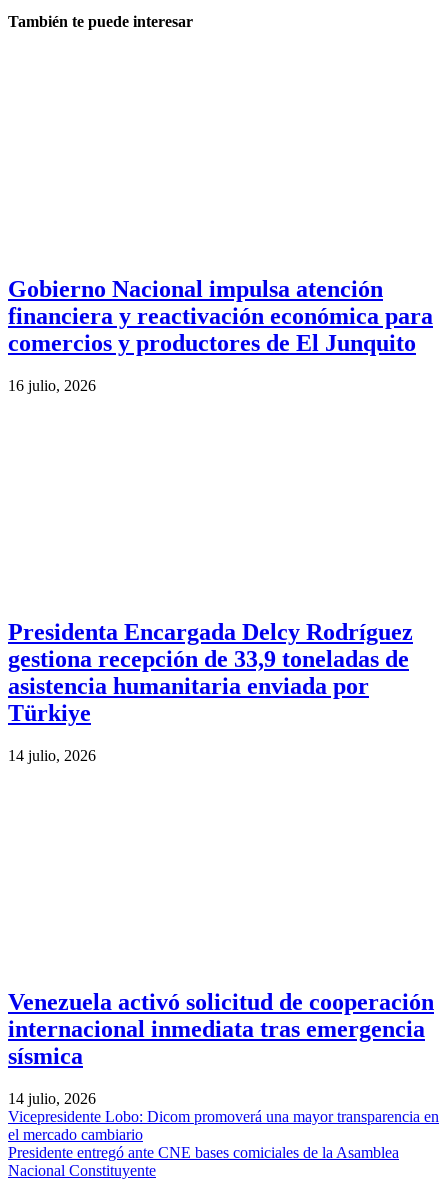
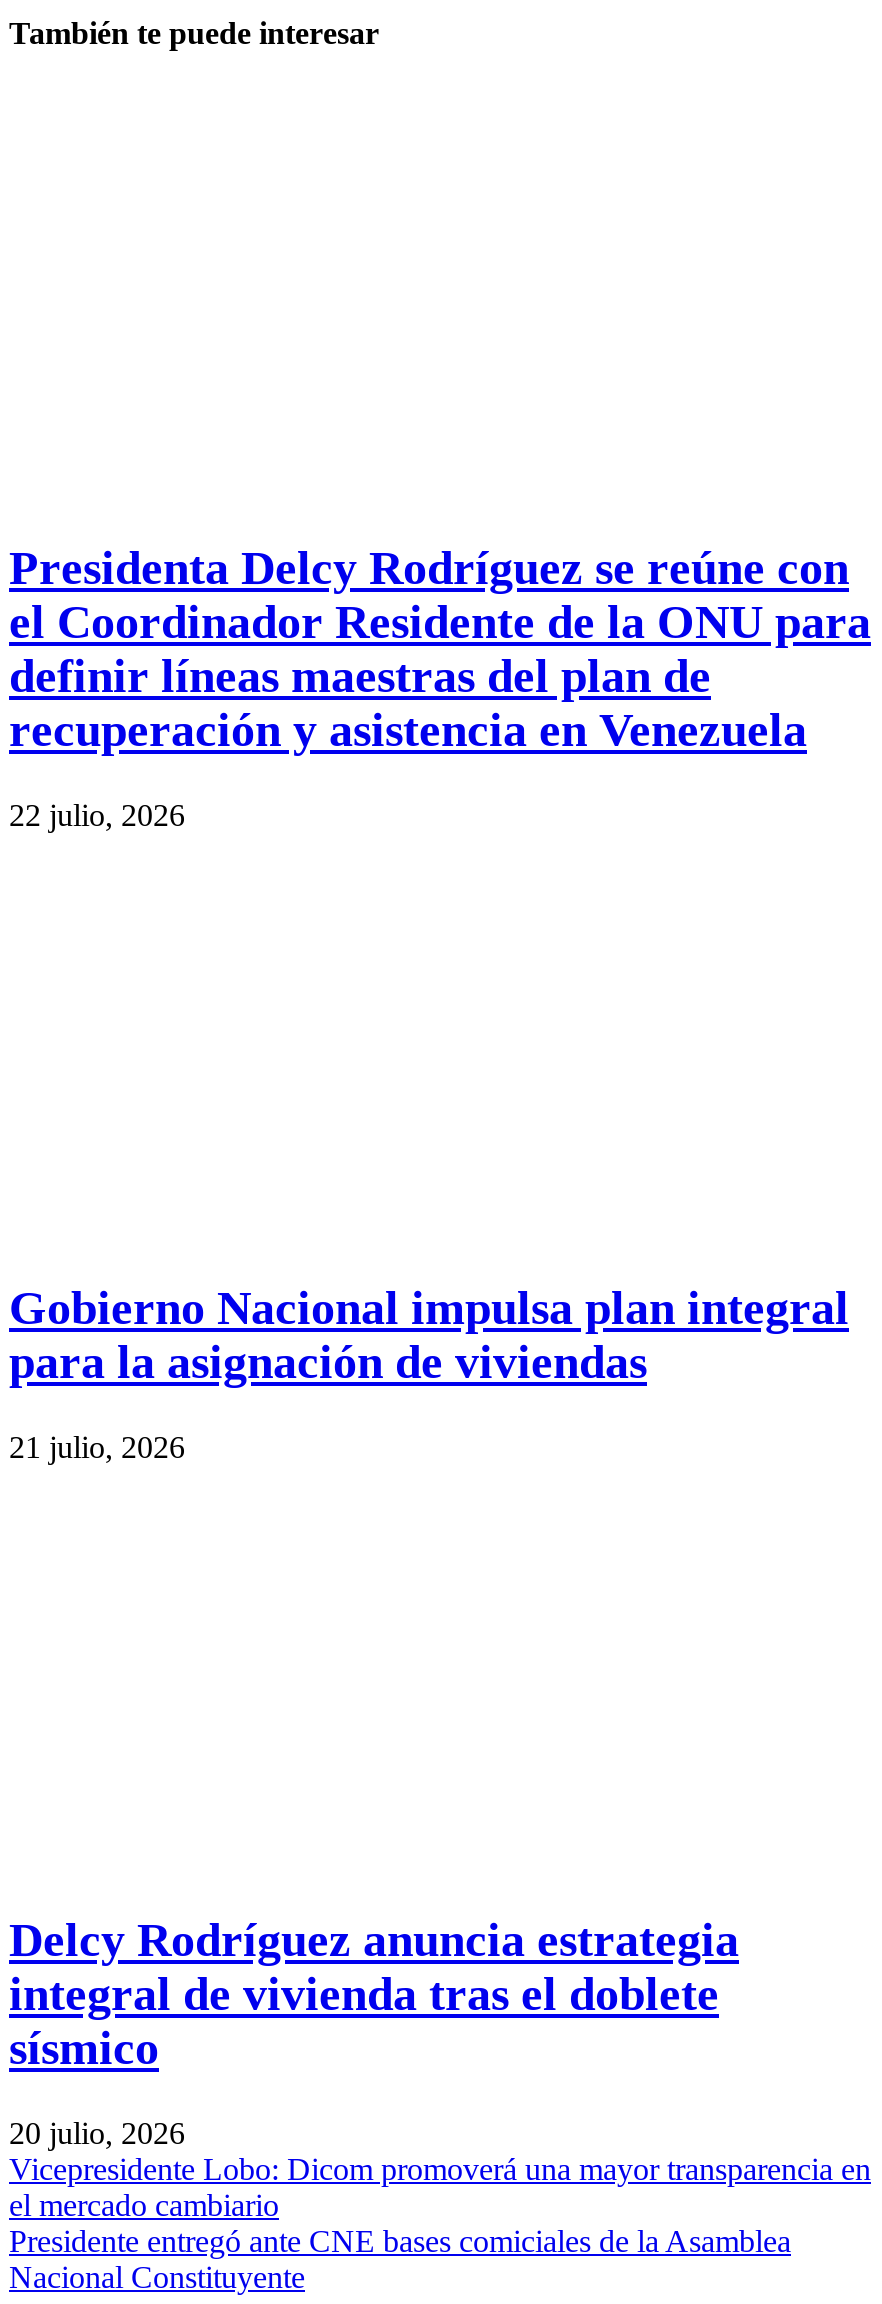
- Gobierno Nacional impulsa atención
- financiera y reactivación económica para
- comercios y productores de El Junquito
+ Presidenta Delcy Rodríguez se reúne con
+ el Coordinador Residente de la ONU para
+ definir líneas maestras del plan de
+ recuperación y asistencia en Venezuela

- 16 julio, 2026
+ 22 julio, 2026

- Presidenta Encargada Delcy Rodríguez
- gestiona recepción de 33,9 toneladas de
- asistencia humanitaria enviada por
- Türkiye
+ Gobierno Nacional impulsa plan integral
+ para la asignación de viviendas

- 14 julio, 2026
+ 21 julio, 2026

- Venezuela activó solicitud de cooperación
- internacional inmediata tras emergencia
- sísmica
+ Delcy Rodríguez anuncia estrategia
+ integral de vivienda tras el doblete
+ sísmico

- 14 julio, 2026
+ 20 julio, 2026
